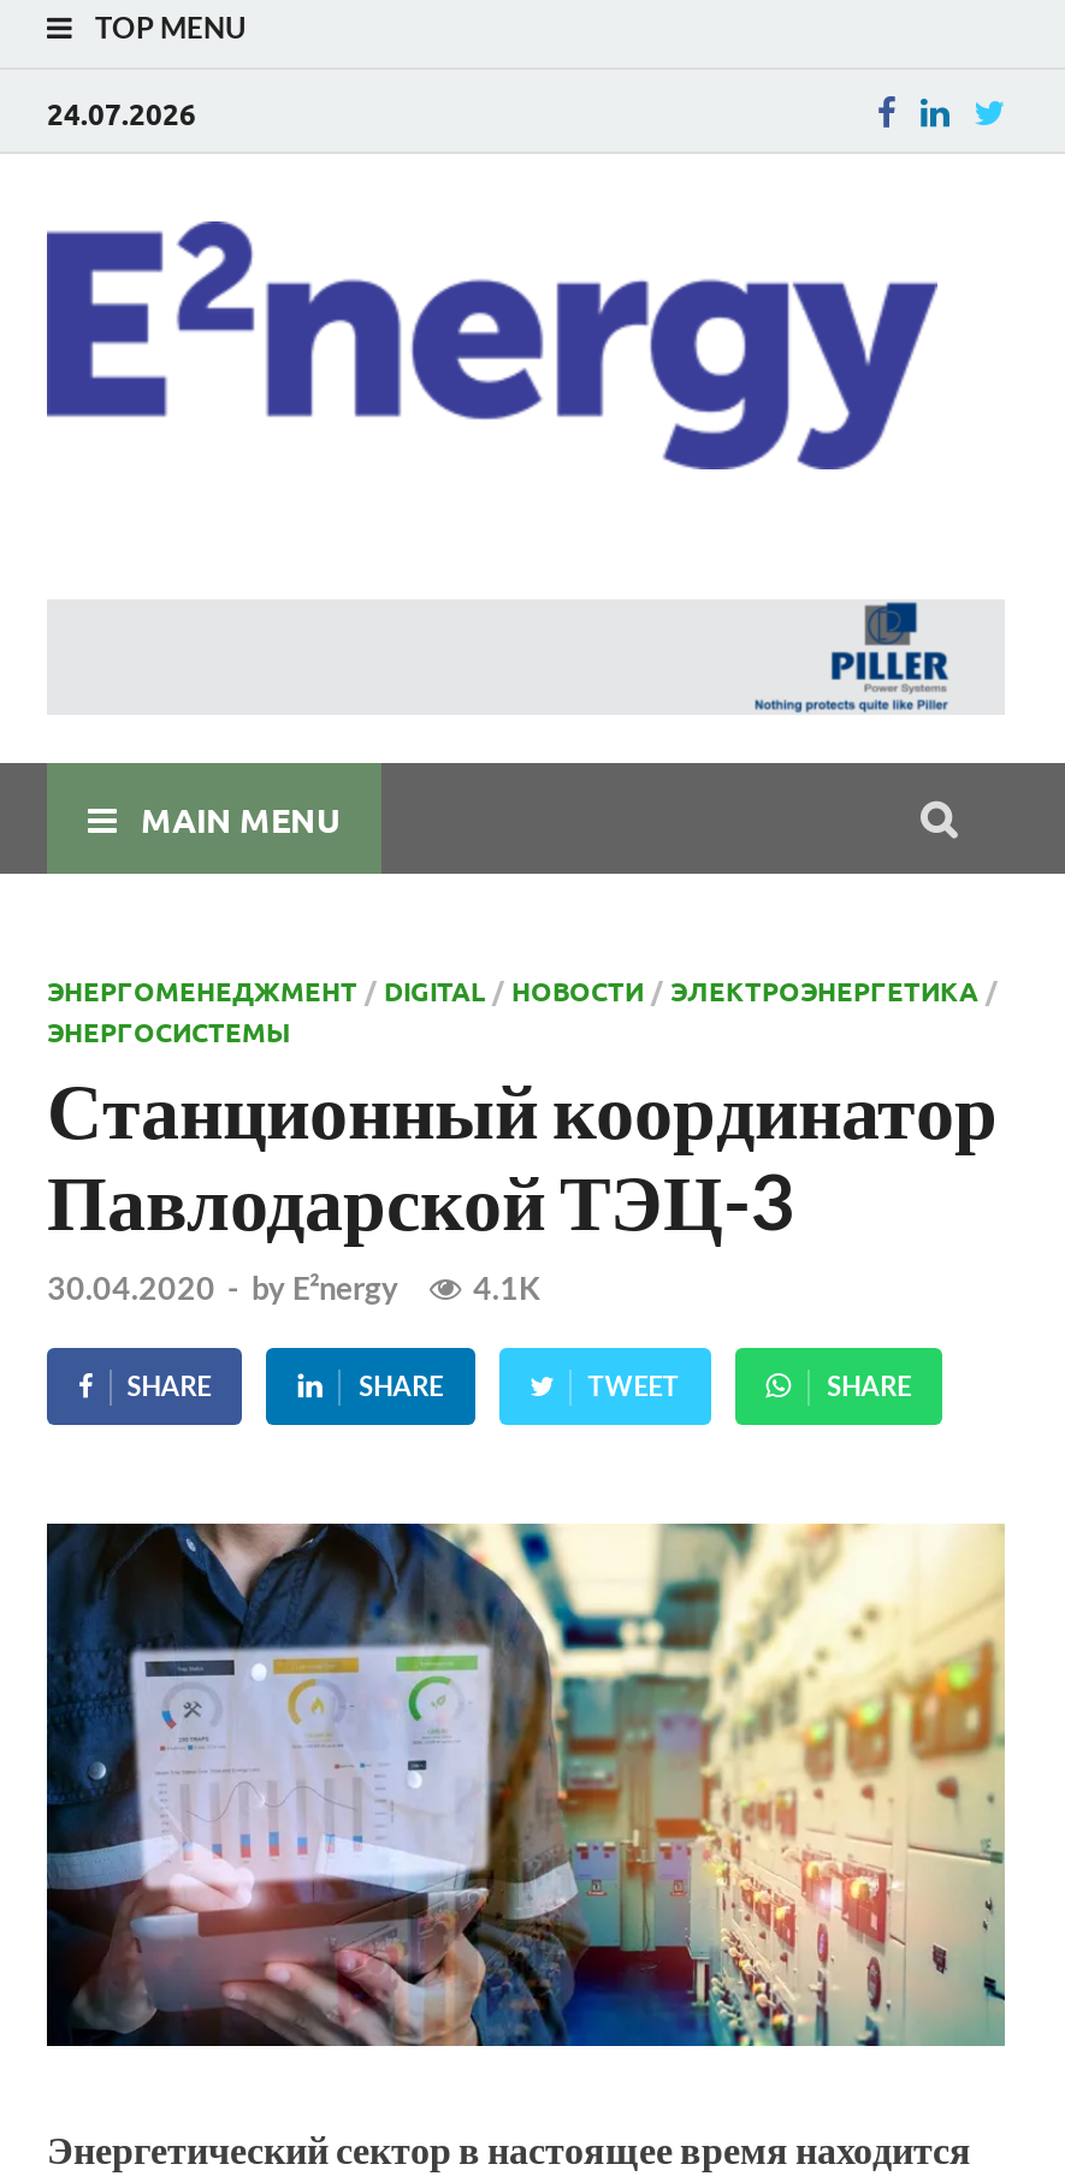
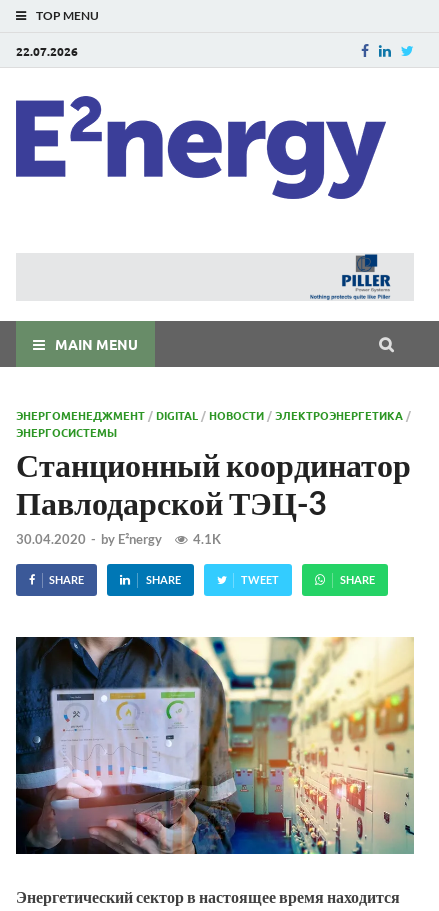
- 24.07.2026
+ 22.07.2026
